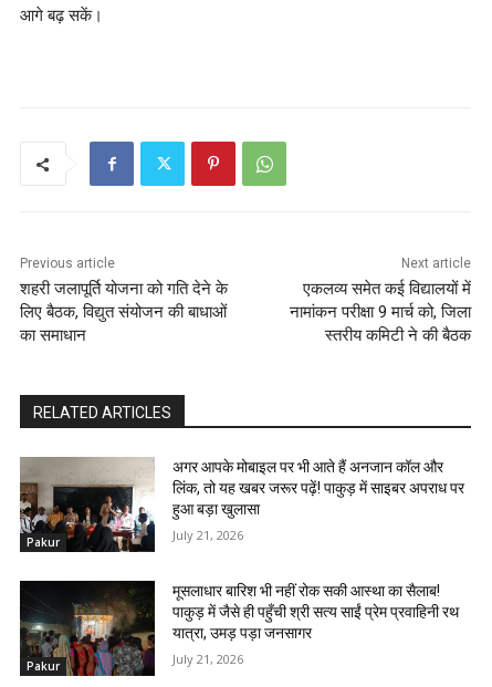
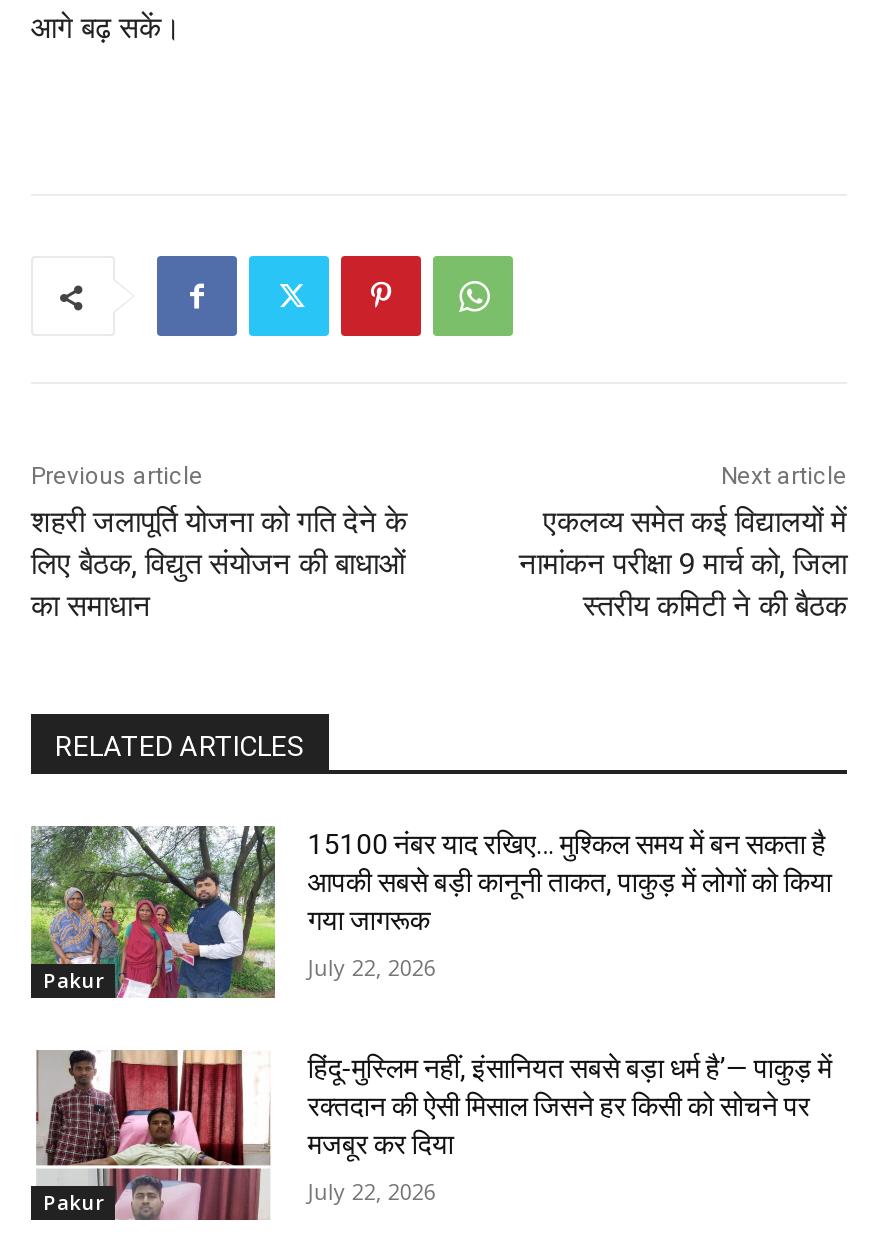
- [image]
- अगर आपके मोबाइल पर भी आते हैं अनजान कॉल और
- लिंक, तो यह खबर जरूर पढ़ें! पाकुड़ में साइबर अपराध पर
- हुआ बड़ा खुलासा
+ [image]
+ 15100 नंबर याद रखिए… मुश्किल समय में बन सकता है
+ आपकी सबसे बड़ी कानूनी ताकत, पाकुड़ में लोगों को किया
+ गया जागरूक

- July 21, 2026
+ July 22, 2026

- [image]
- मूसलाधार बारिश भी नहीं रोक सकी आस्था का सैलाब!
- पाकुड़ में जैसे ही पहुँची श्री सत्य साईं प्रेम प्रवाहिनी रथ
- यात्रा, उमड़ पड़ा जनसागर
+ [image]
+ हिंदू-मुस्लिम नहीं, इंसानियत सबसे बड़ा धर्म है’— पाकुड़ में
+ रक्तदान की ऐसी मिसाल जिसने हर किसी को सोचने पर
+ मजबूर कर दिया

- July 21, 2026
+ July 22, 2026
